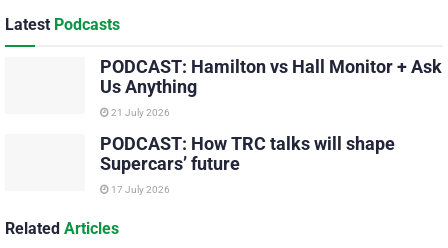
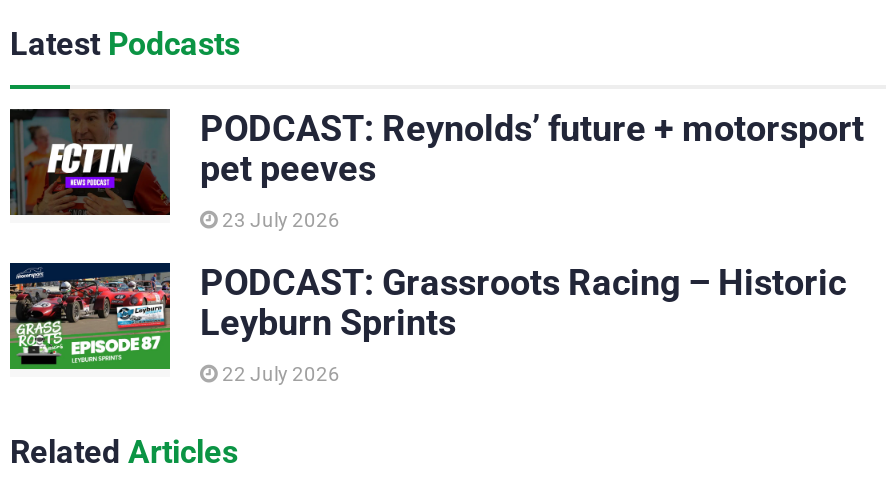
+ [image]

+ [image]

- PODCAST: Hamilton vs Hall Monitor + Ask
- Us Anything
+ PODCAST: Reynolds’ future + motorsport
+ pet peeves

- 21 July 2026
+ 23 July 2026

- PODCAST: How TRC talks will shape
- Supercars’ future
+ PODCAST: Grassroots Racing – Historic
+ Leyburn Sprints

- 17 July 2026
+ 22 July 2026
